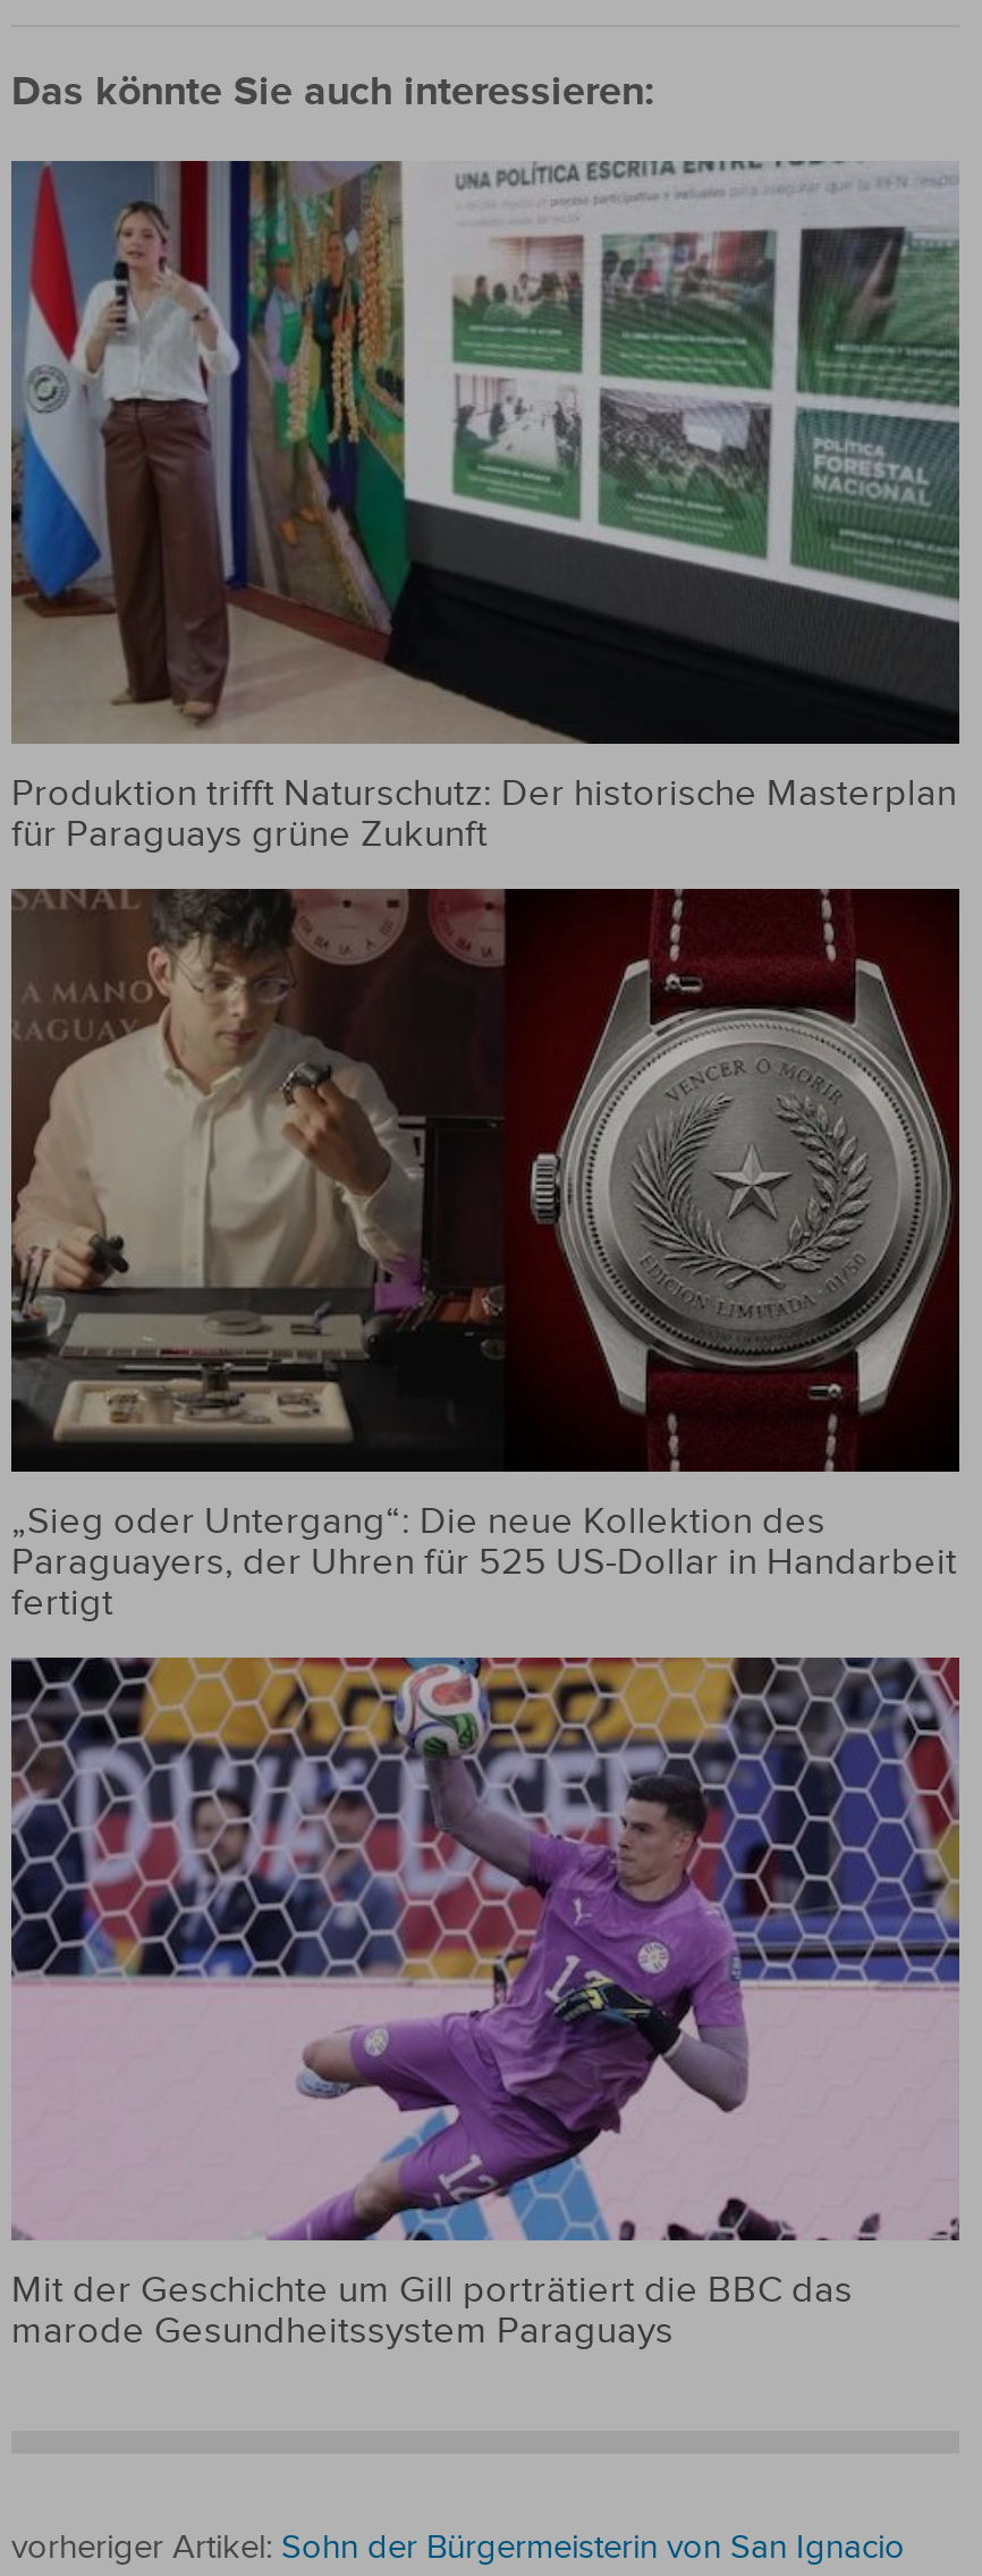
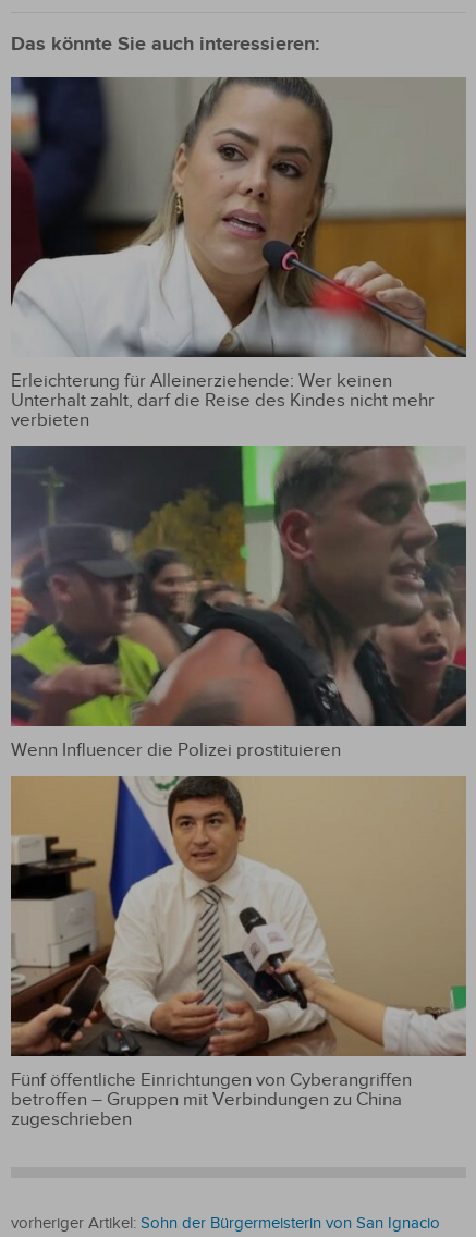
- [image]
- Produktion trifft Naturschutz: Der historische Masterplan
- für Paraguays grüne Zukunft
+ [image]
+ Erleichterung für Alleinerziehende: Wer keinen
+ Unterhalt zahlt, darf die Reise des Kindes nicht mehr
+ verbieten

- [image]
- „Sieg oder Untergang“: Die neue Kollektion des
- Paraguayers, der Uhren für 525 US-Dollar in Handarbeit
- fertigt
+ [image]
+ Wenn Influencer die Polizei prostituieren

- [image]
- Mit der Geschichte um Gill porträtiert die BBC das
- marode Gesundheitssystem Paraguays
+ [image]
+ Fünf öffentliche Einrichtungen von Cyberangriffen
+ betroffen – Gruppen mit Verbindungen zu China
+ zugeschrieben
